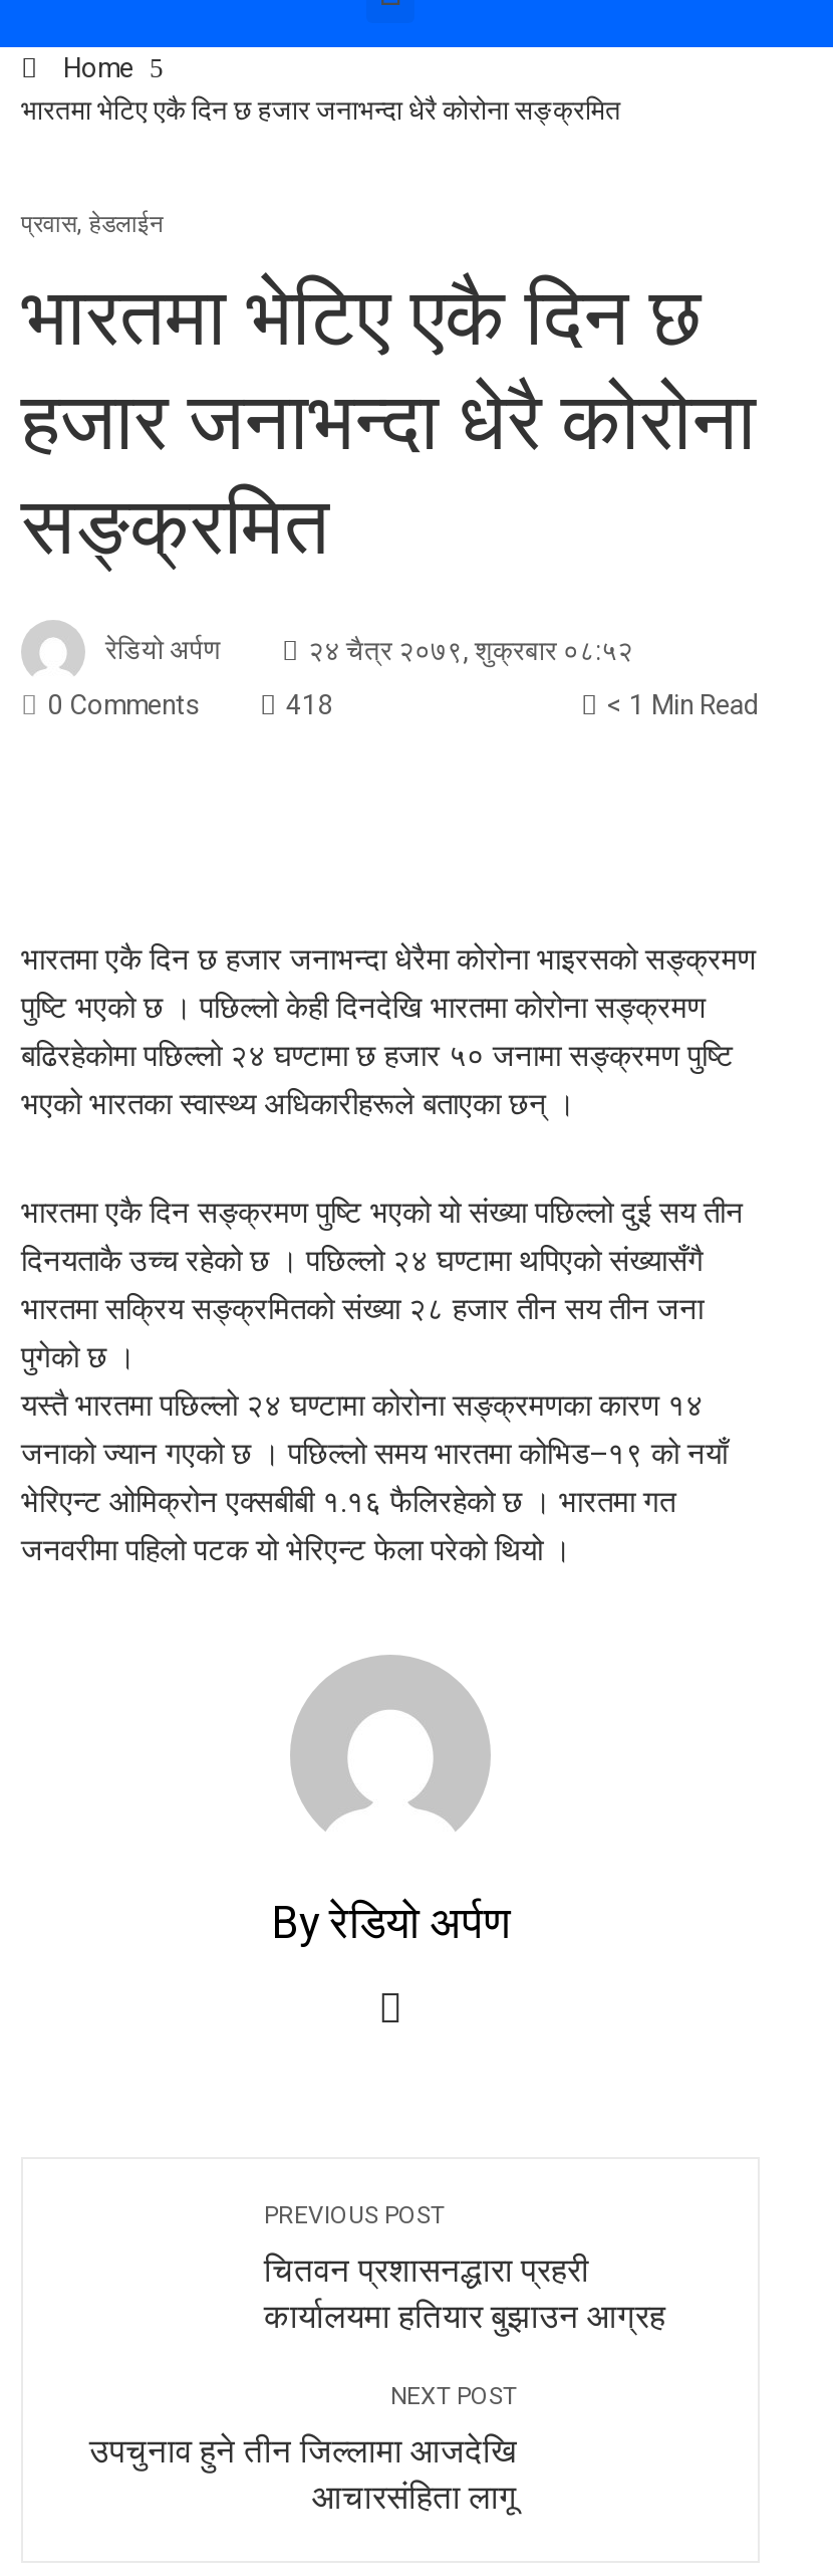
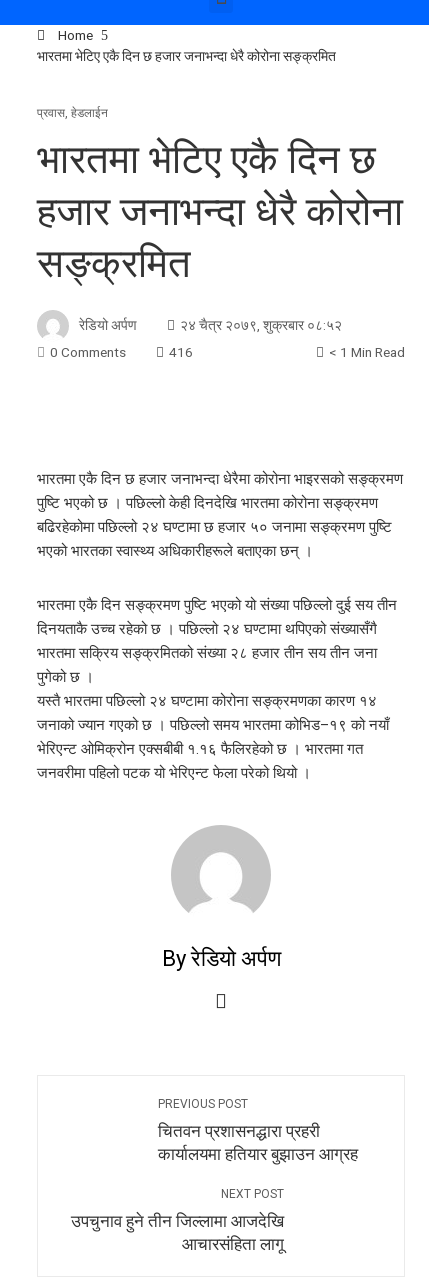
- 418
+ 416
